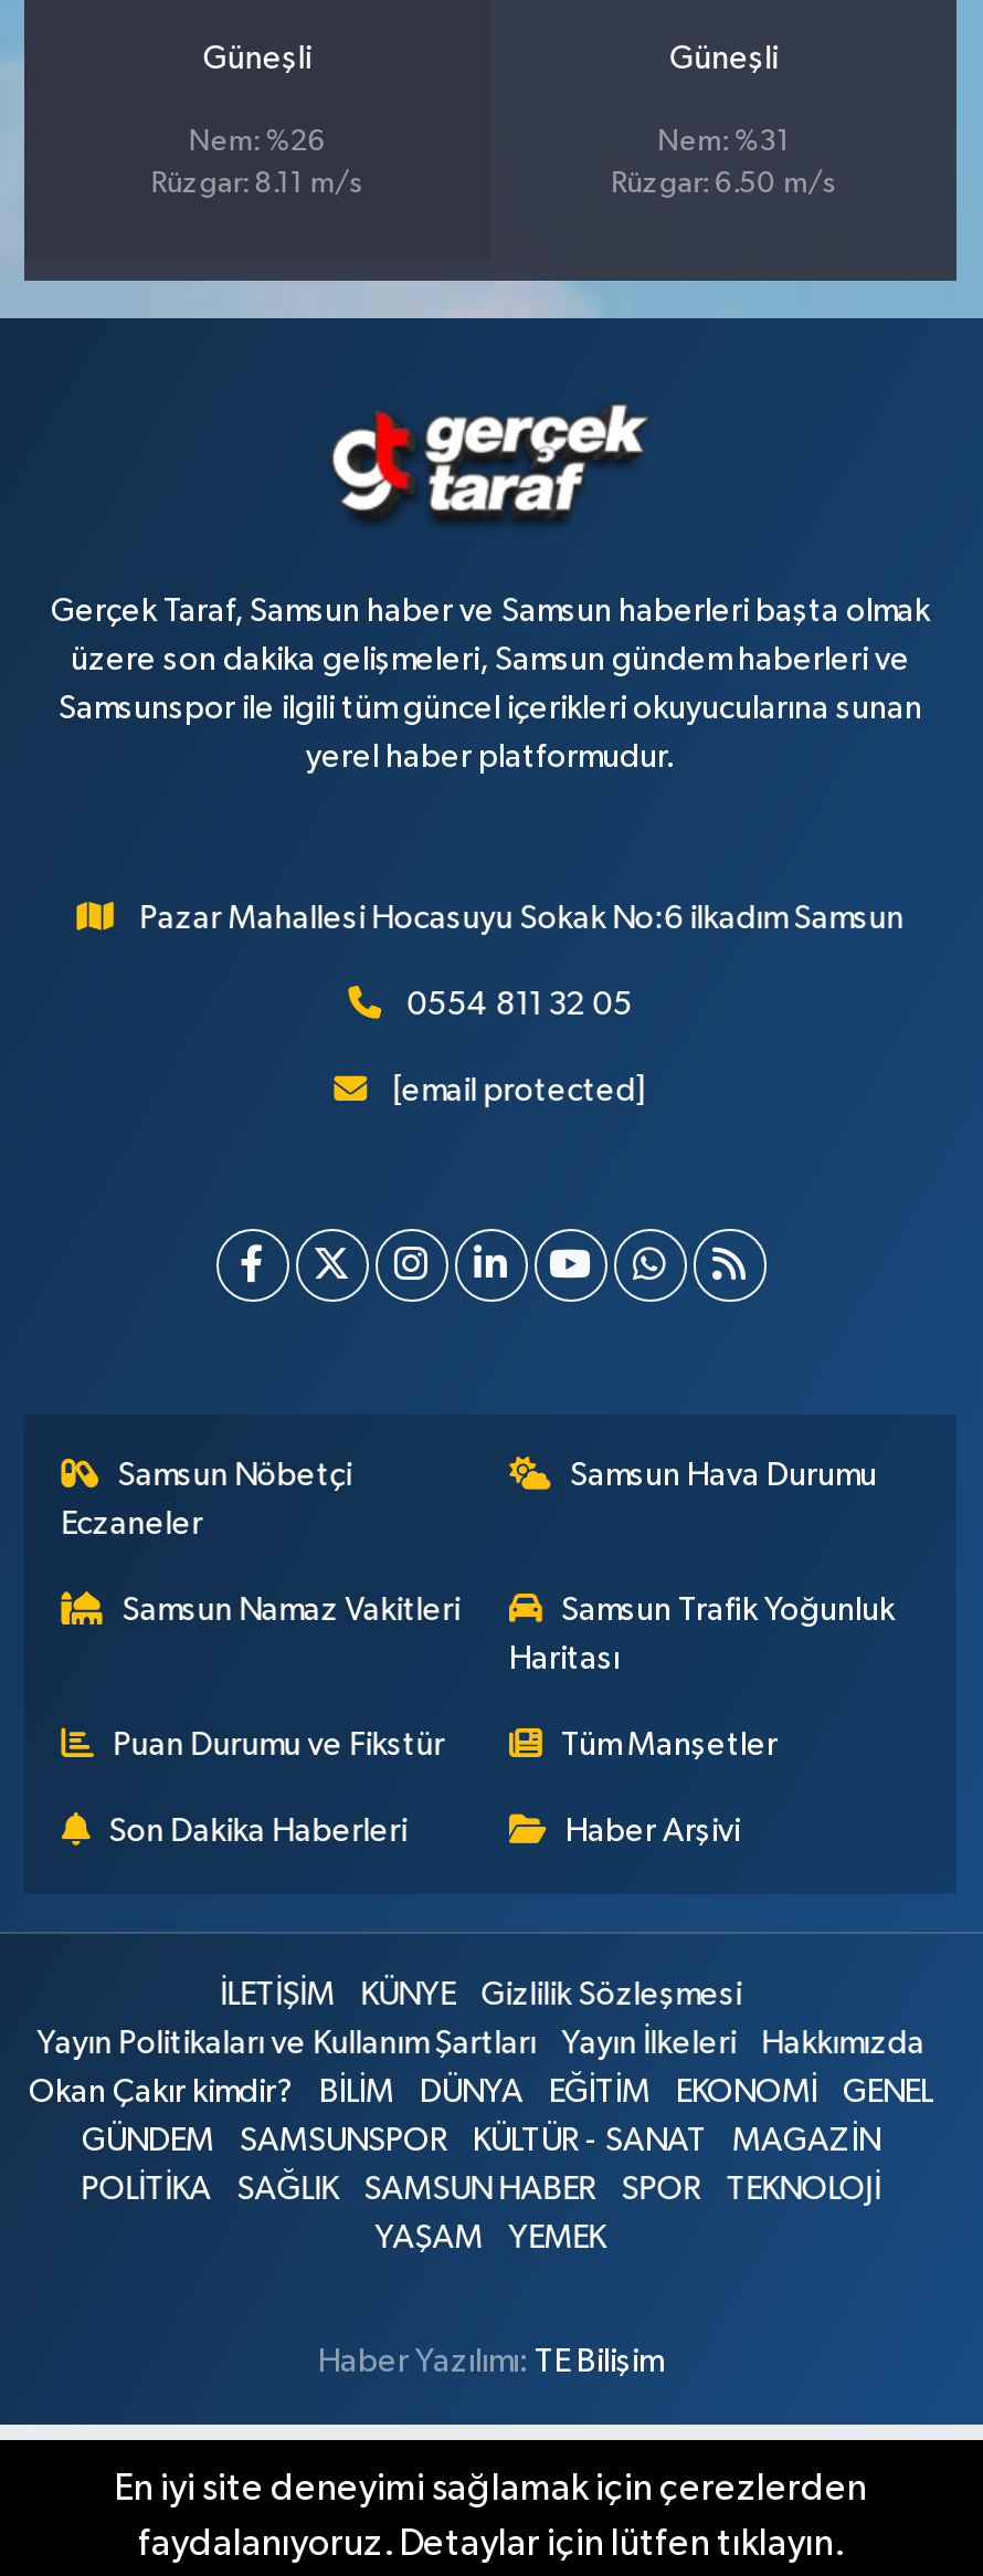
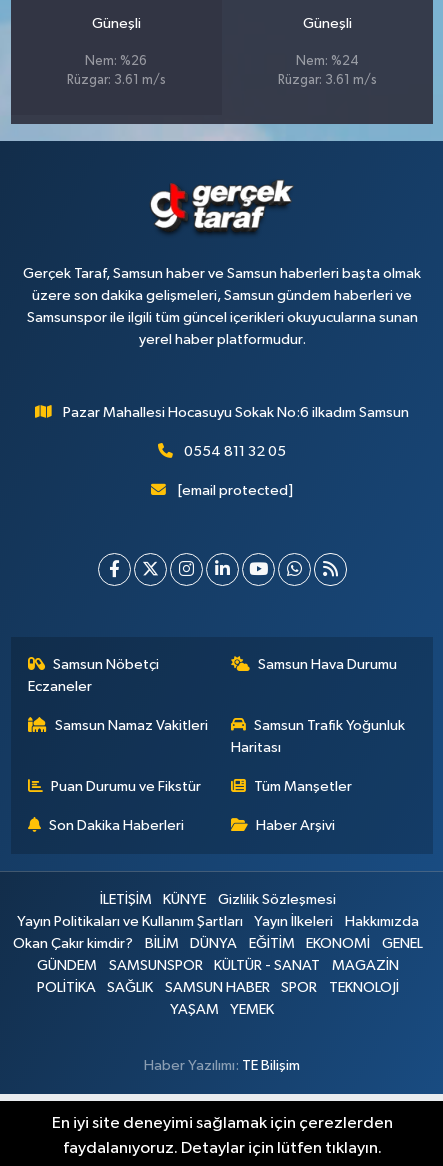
- Nem: %31
+ Nem: %24

- Rüzgar: 8.11 m/s
+ Rüzgar: 3.61 m/s

- Rüzgar: 6.50 m/s
+ Rüzgar: 3.61 m/s
